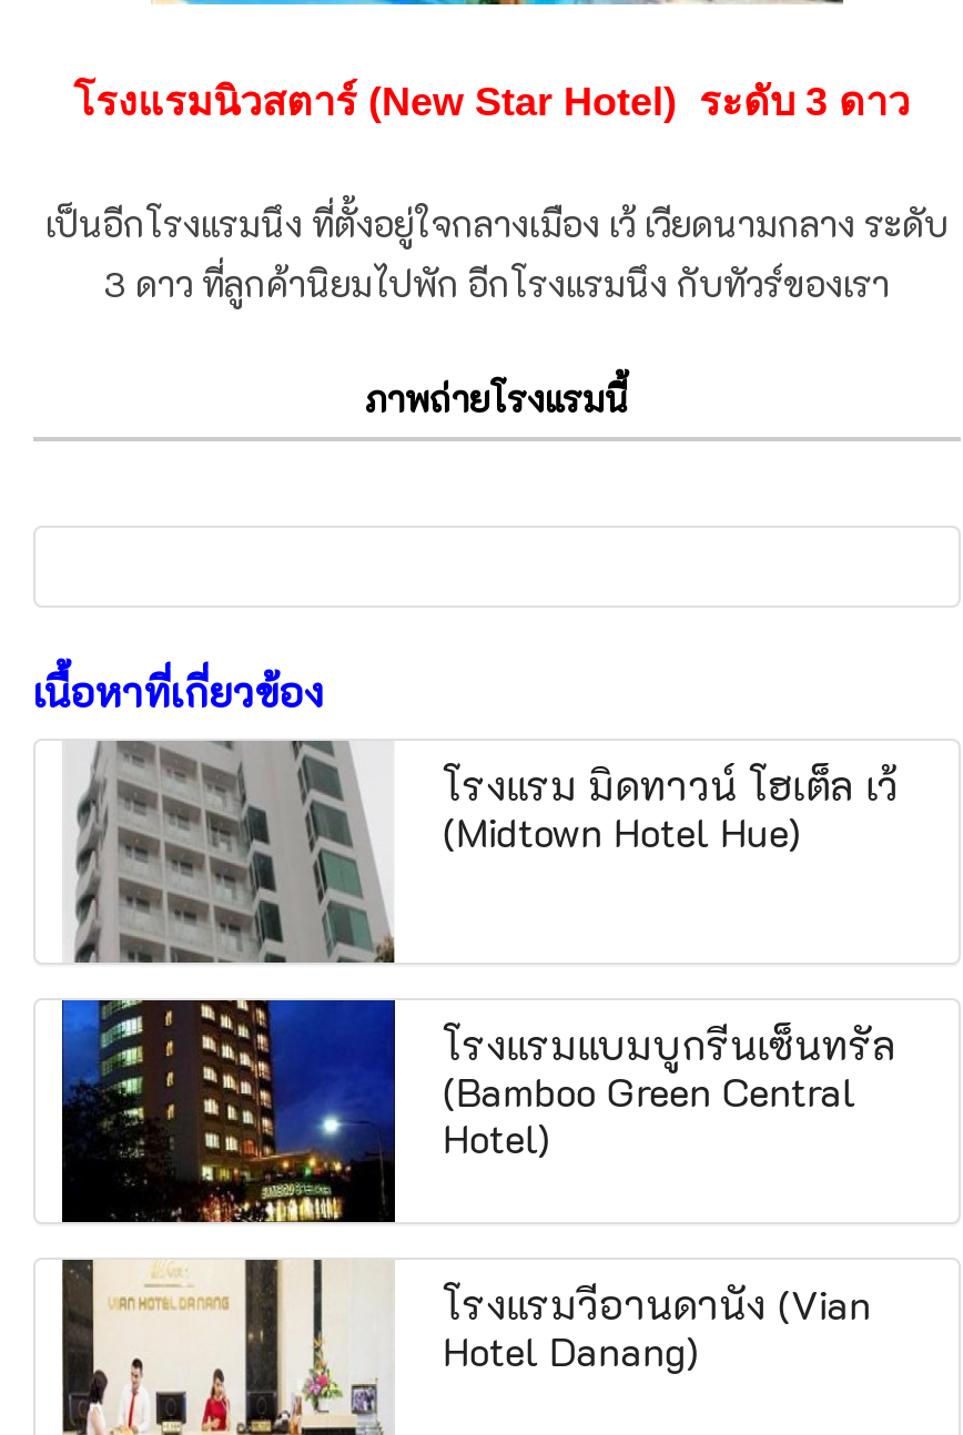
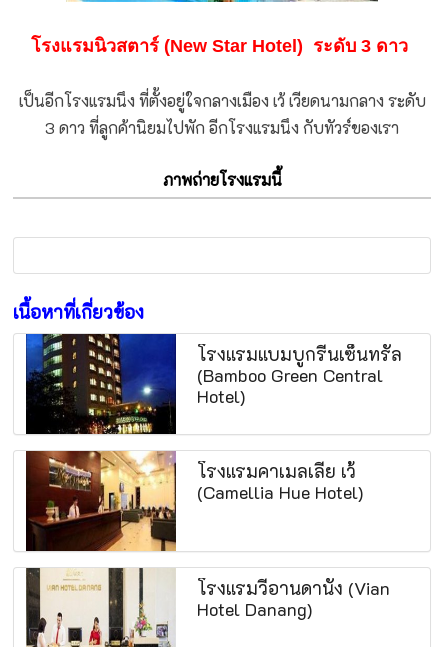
- [image]
- โรงแรม มิดทาวน์ โฮเต็ล เว้
- (Midtown Hotel Hue)

moved up: [image] | โรงแรมแบมบูกรีนเซ็นทรัล | (Bamboo Green Central | Hotel)

+ [image]
+ โรงแรมคาเมลเลีย เว้
+ (Camellia Hue Hotel)
